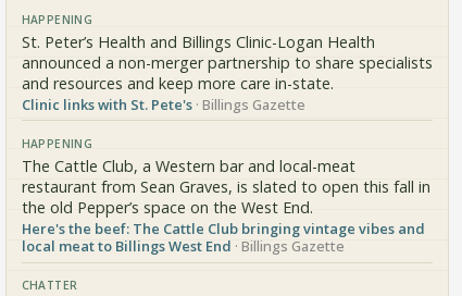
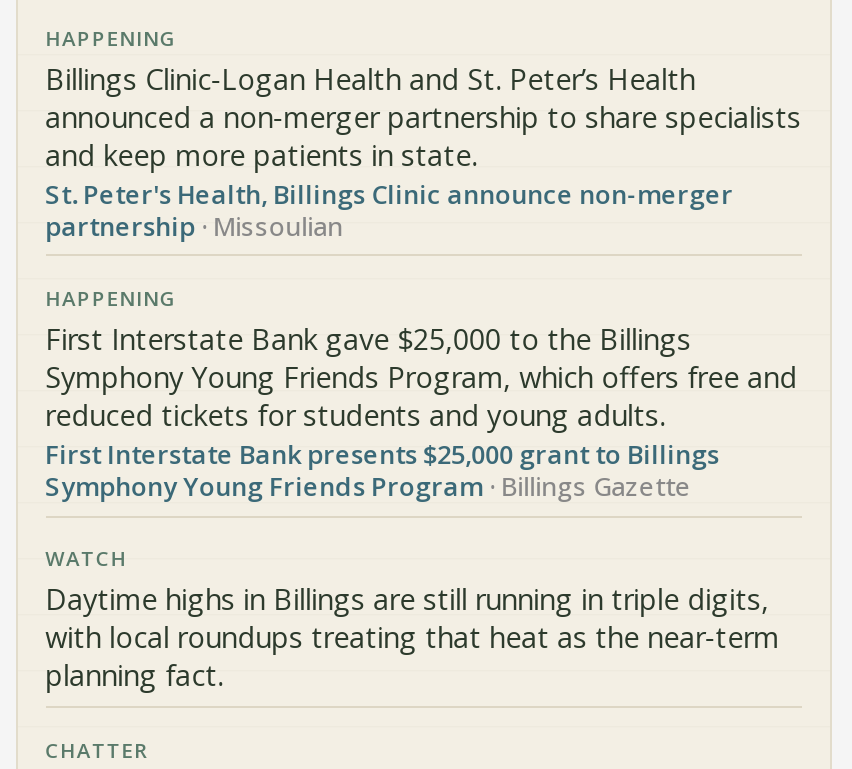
- St. Peter’s Health and Billings Clinic-Logan Health
+ Billings Clinic-Logan Health and St. Peter’s Health

- and resources and keep more care in-state.
- Clinic links with St. Pete's · Billings Gazette
+ and keep more patients in state.
+ St. Peter's Health, Billings Clinic announce non-merger
+ partnership · Missoulian

- The Cattle Club, a Western bar and local-meat
- restaurant from Sean Graves, is slated to open this fall in
- the old Pepper’s space on the West End.
- Here's the beef: The Cattle Club bringing vintage vibes and
- local meat to Billings West End · Billings Gazette
+ First Interstate Bank gave $25,000 to the Billings
+ Symphony Young Friends Program, which offers free and
+ reduced tickets for students and young adults.
+ First Interstate Bank presents $25,000 grant to Billings
+ Symphony Young Friends Program · Billings Gazette
+ WATCH
+ Daytime highs in Billings are still running in triple digits,
+ with local roundups treating that heat as the near-term
+ planning fact.
